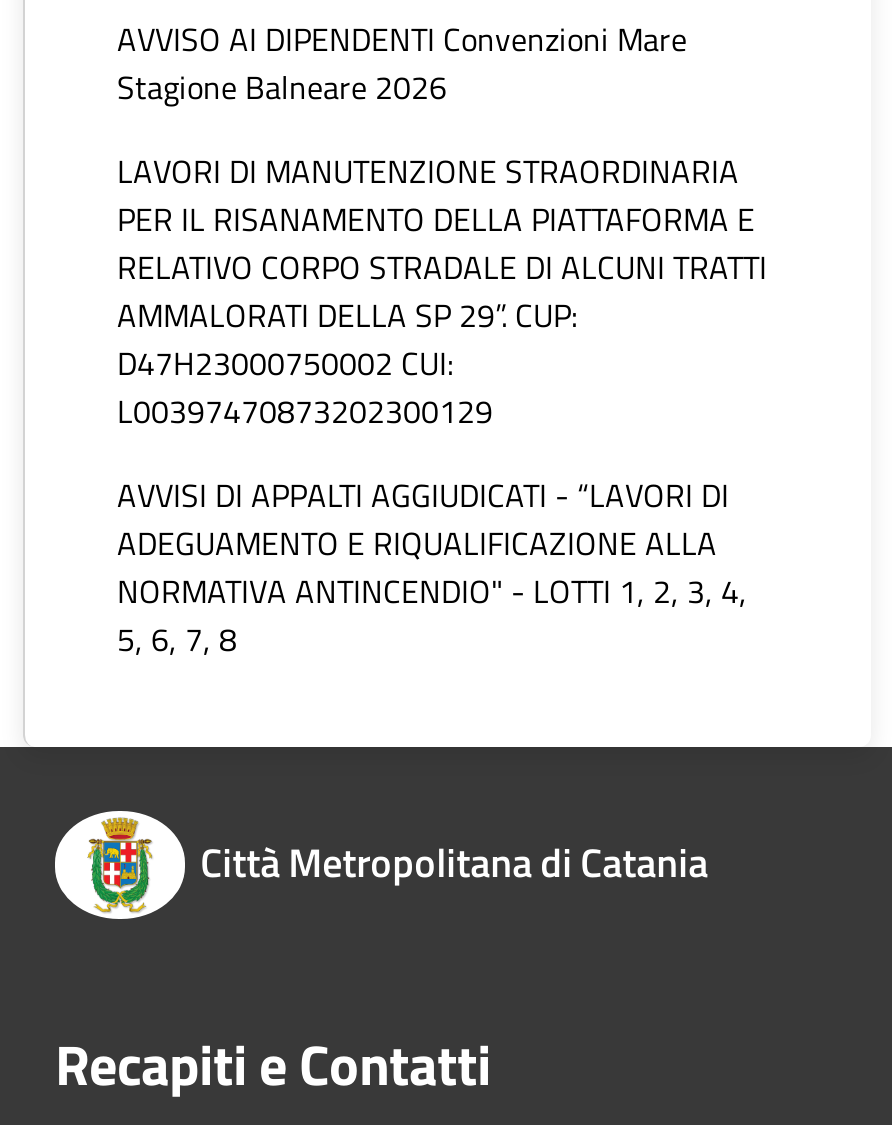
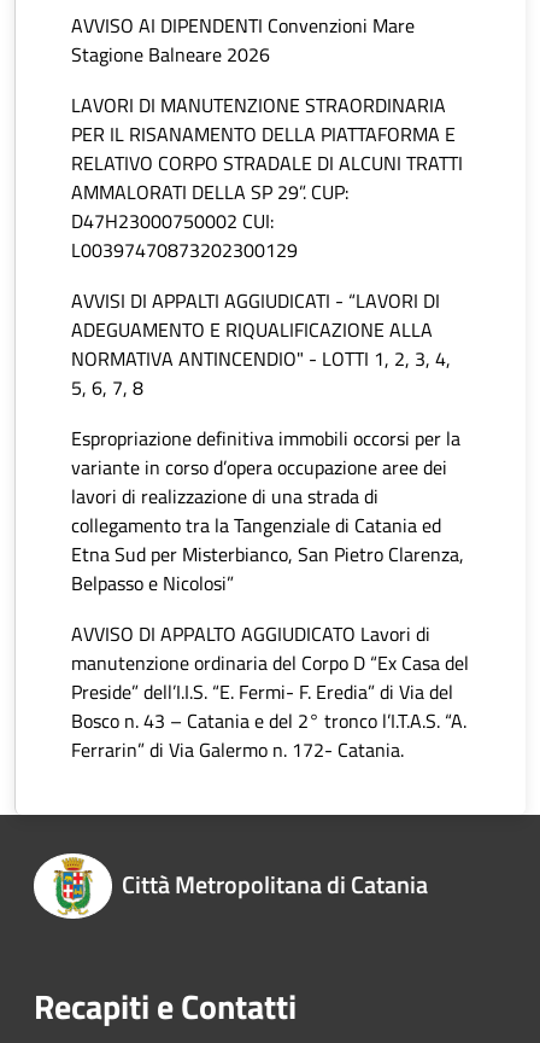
+ Espropriazione definitiva immobili occorsi per la
+ variante in corso d’opera occupazione aree dei
+ lavori di realizzazione di una strada di
+ collegamento tra la Tangenziale di Catania ed
+ Etna Sud per Misterbianco, San Pietro Clarenza,
+ Belpasso e Nicolosi”
+ AVVISO DI APPALTO AGGIUDICATO Lavori di
+ manutenzione ordinaria del Corpo D “Ex Casa del
+ Preside” dell’I.I.S. “E. Fermi- F. Eredia” di Via del
+ Bosco n. 43 – Catania e del 2° tronco l’I.T.A.S. “A.
+ Ferrarin” di Via Galermo n. 172- Catania.
